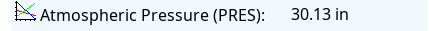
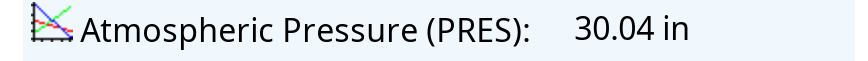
- Atmospheric Pressure (PRES): 30.13 in
+ Atmospheric Pressure (PRES): 30.04 in
